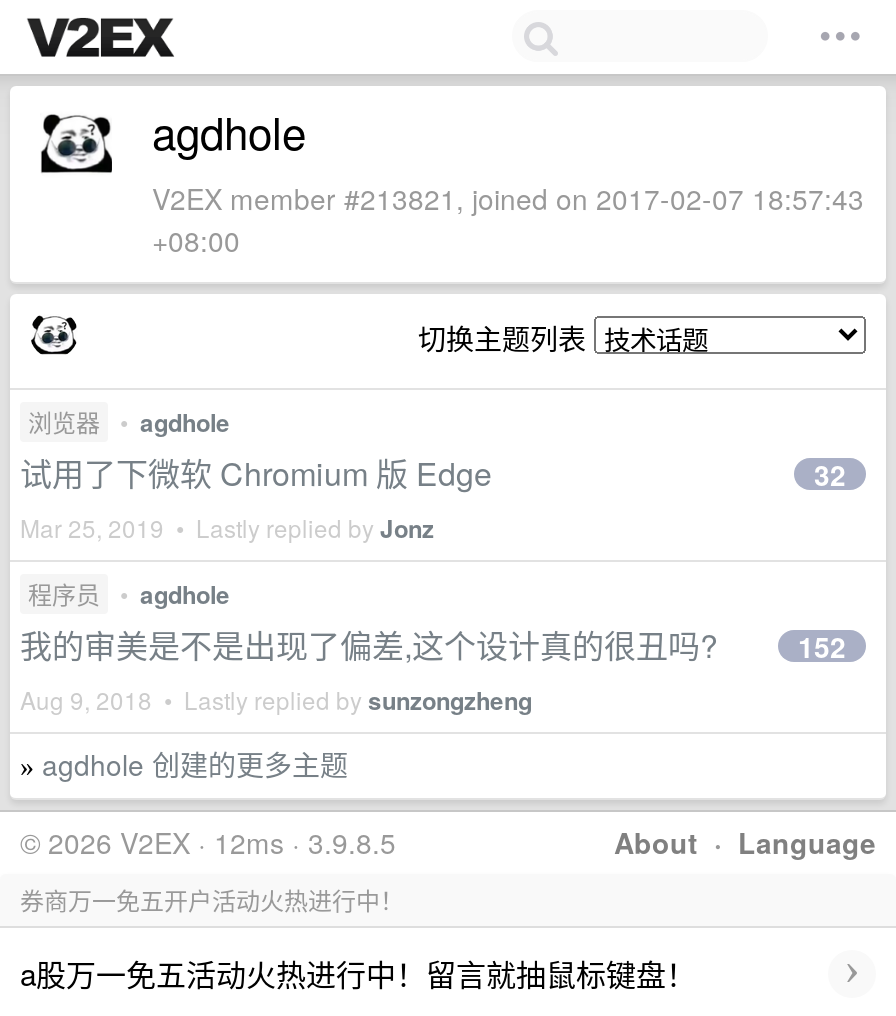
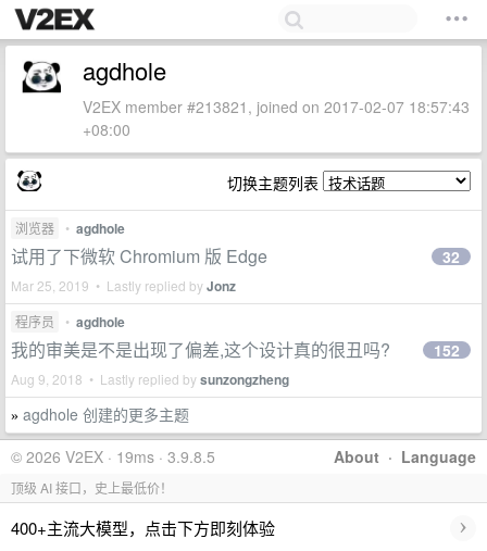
- © 2026 V2EX · 12ms · 3.9.8.5
+ © 2026 V2EX · 19ms · 3.9.8.5

- 券商万一免五开户活动火热进行中！
+ 顶级 AI 接口，史上最低价！

- a股万一免五活动火热进行中！留言就抽鼠标键盘！
+ 400+主流大模型，点击下方即刻体验
